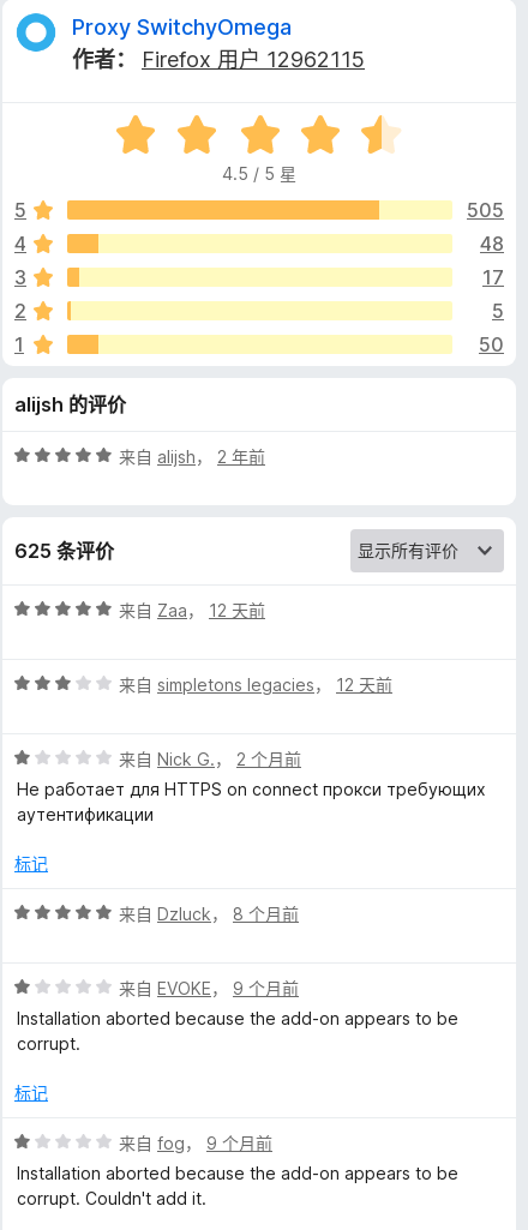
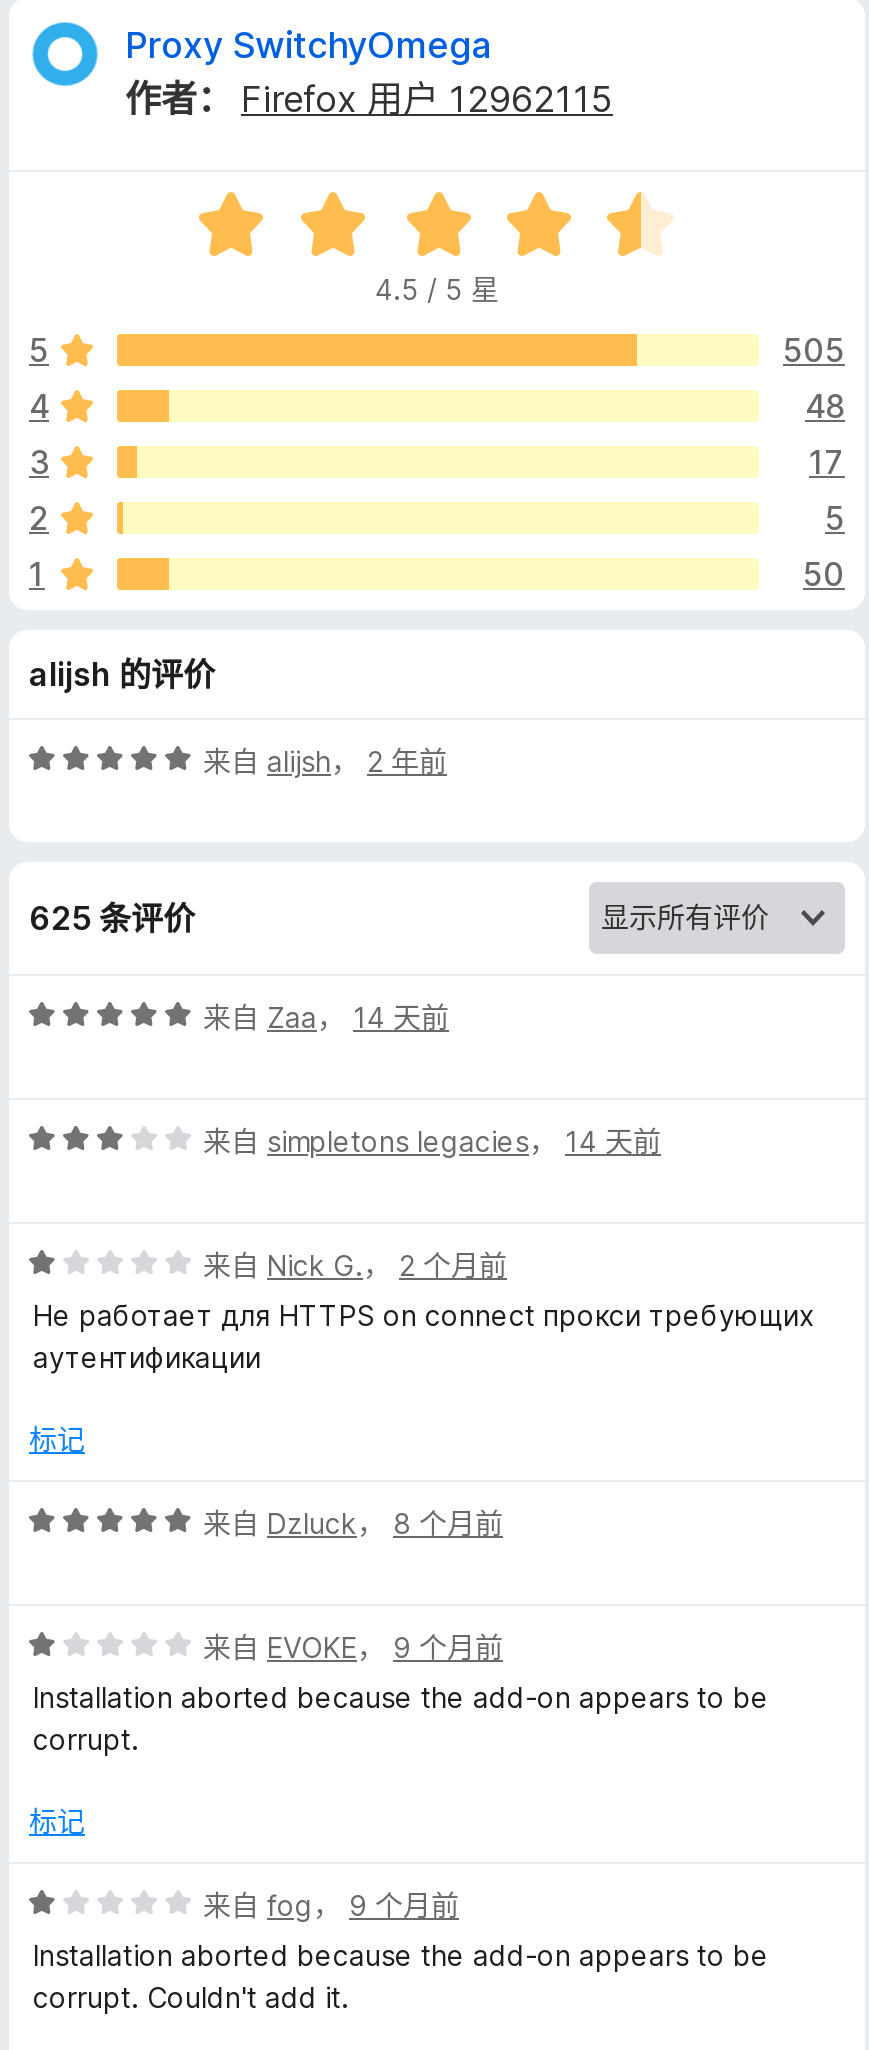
- 来自Zaa，12 天前
+ 来自Zaa，14 天前

- 来自simpletons legacies，12 天前
+ 来自simpletons legacies，14 天前
